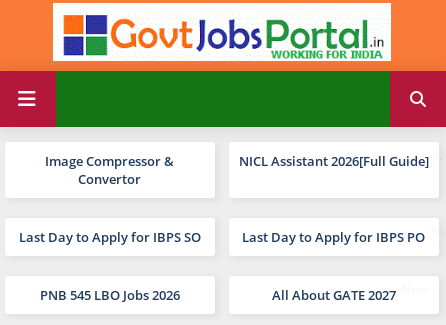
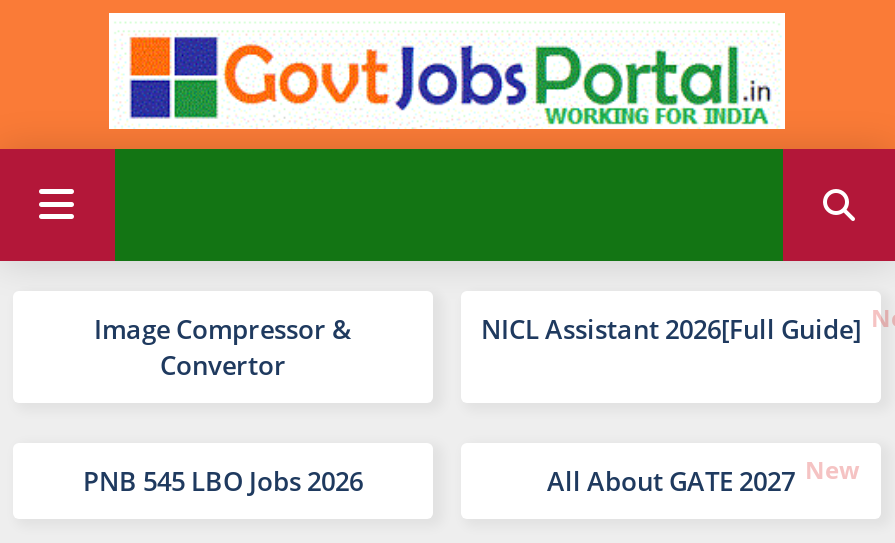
- Last Day to Apply for IBPS SO
- Last Day to Apply for IBPS PO
